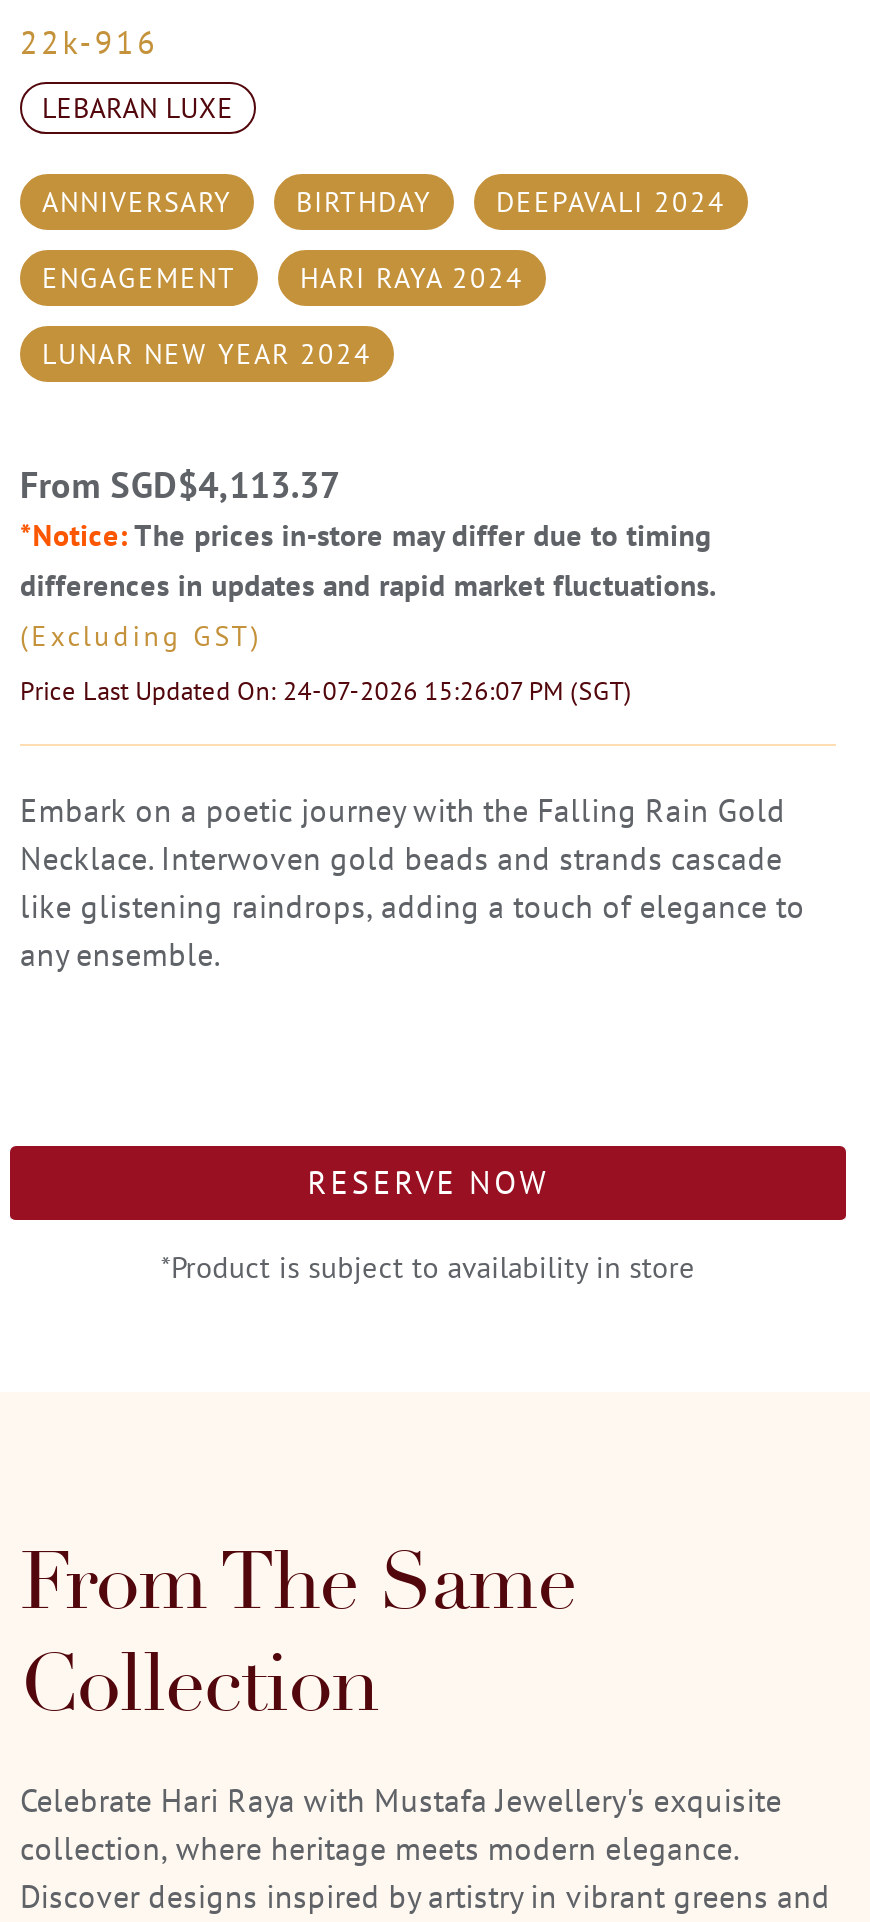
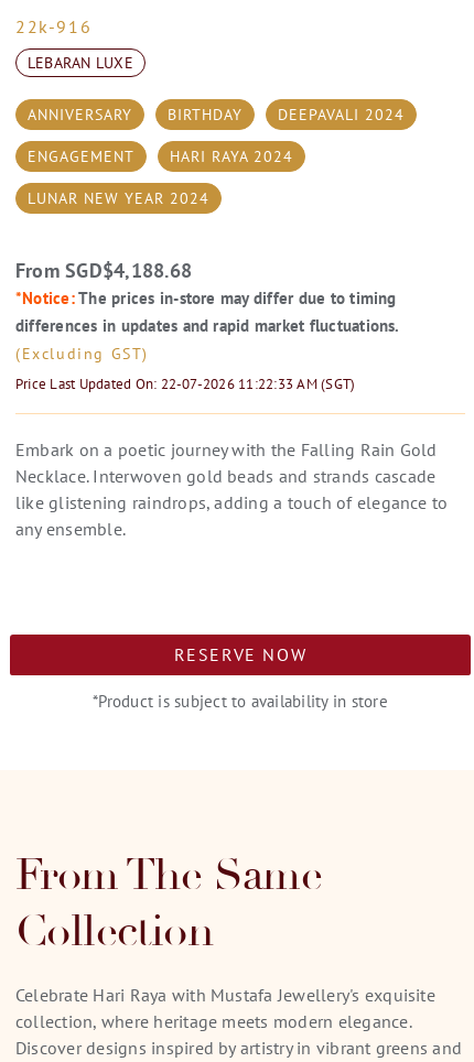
- From SGD$4,113.37
+ From SGD$4,188.68

- Price Last Updated On: 24-07-2026 15:26:07 PM (SGT)
+ Price Last Updated On: 22-07-2026 11:22:33 AM (SGT)
